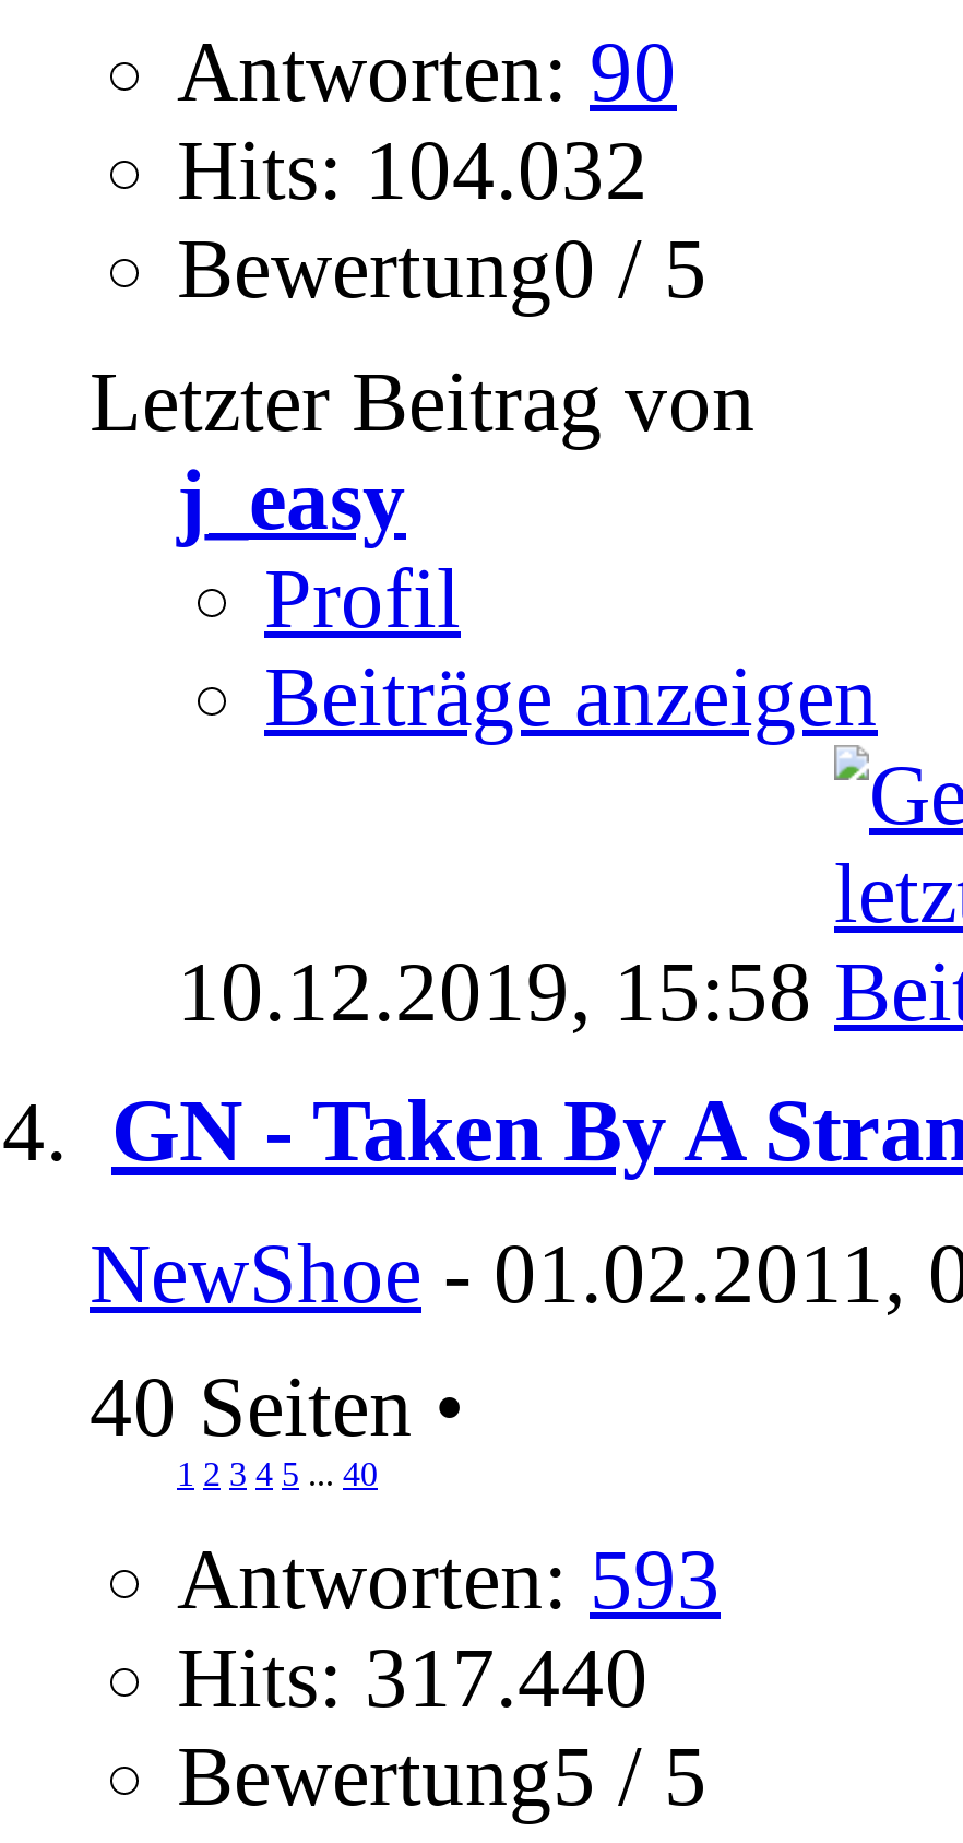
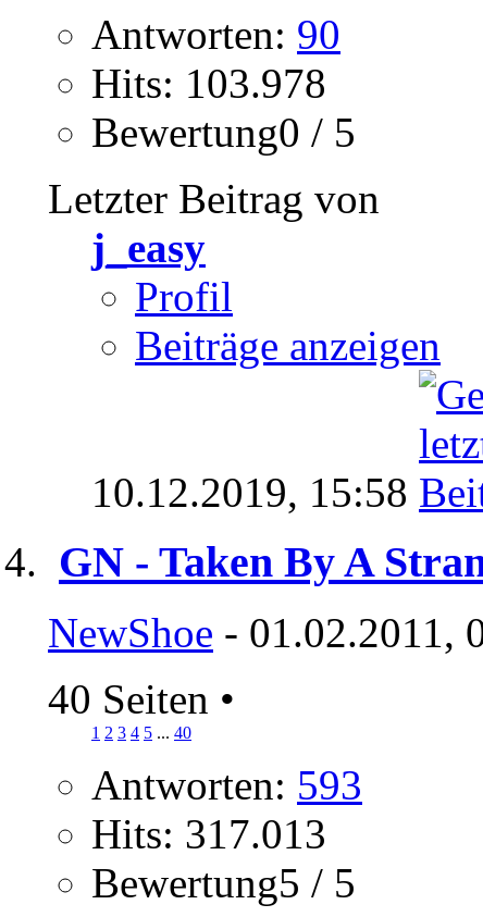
- Hits: 104.032
+ Hits: 103.978

- Hits: 317.440
+ Hits: 317.013
